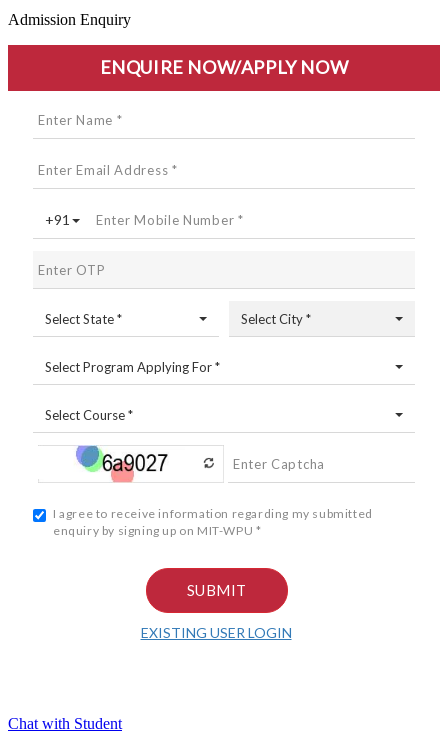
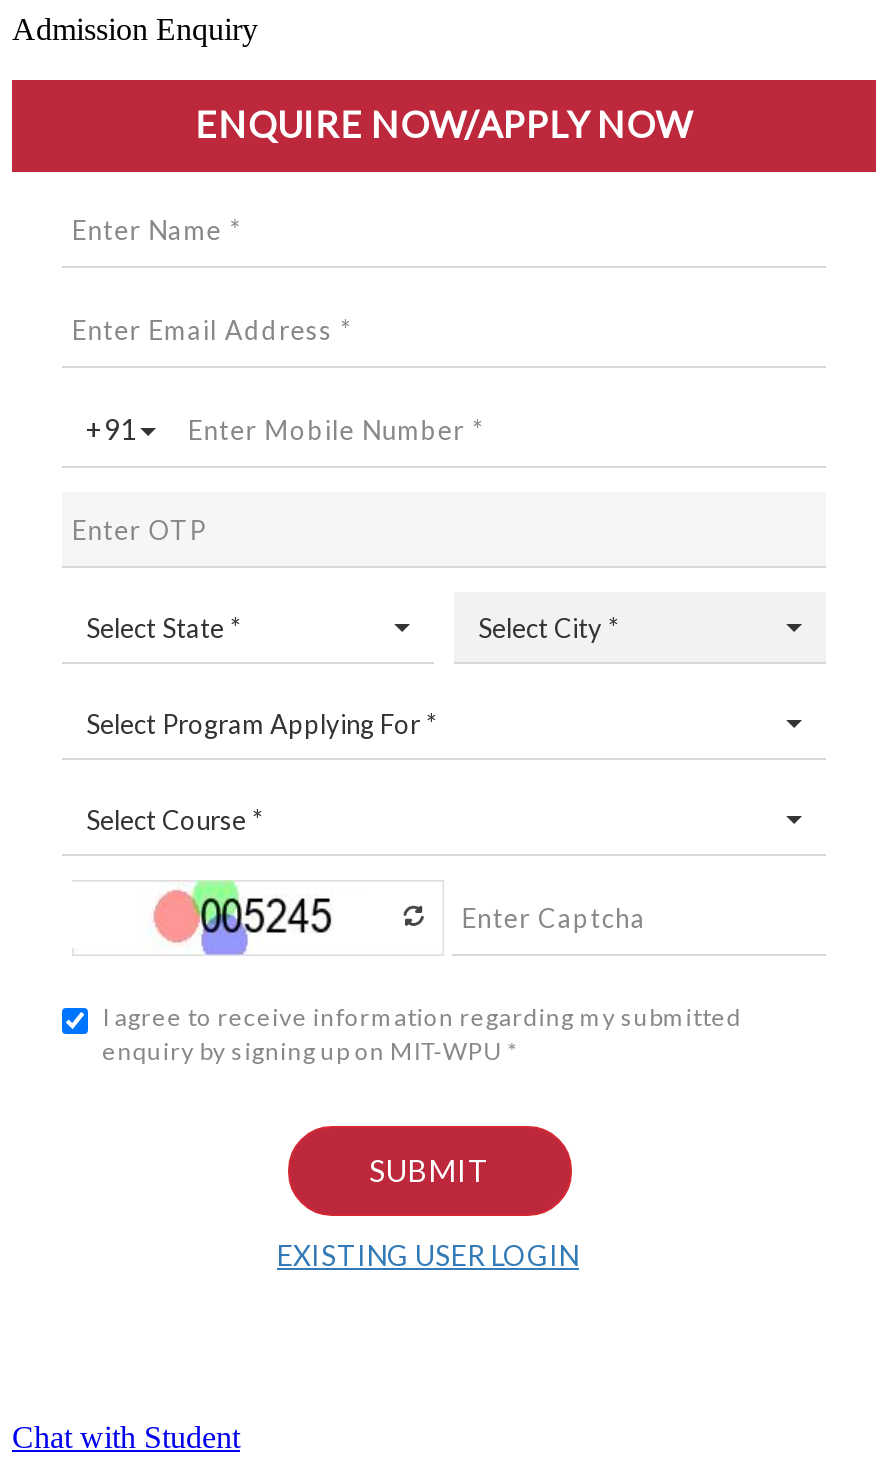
- [image]
+ [image]
